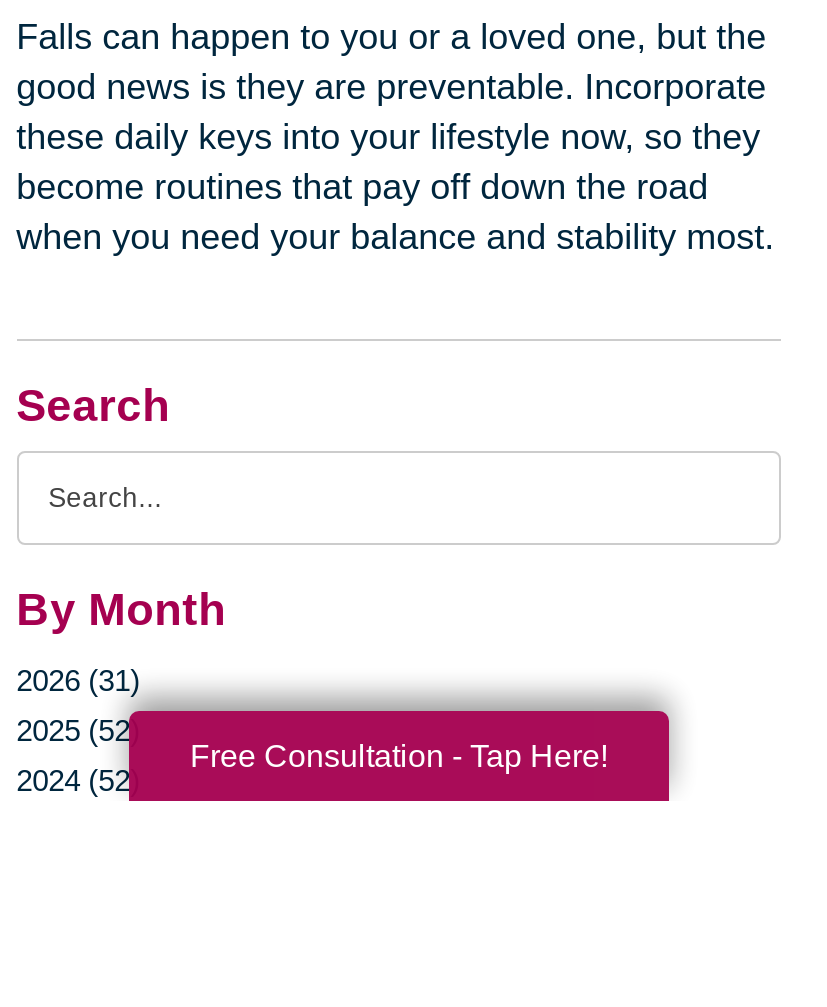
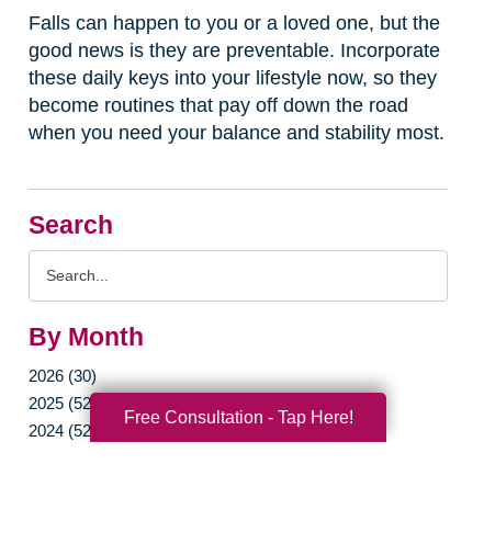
- 2026 (31)
+ 2026 (30)
